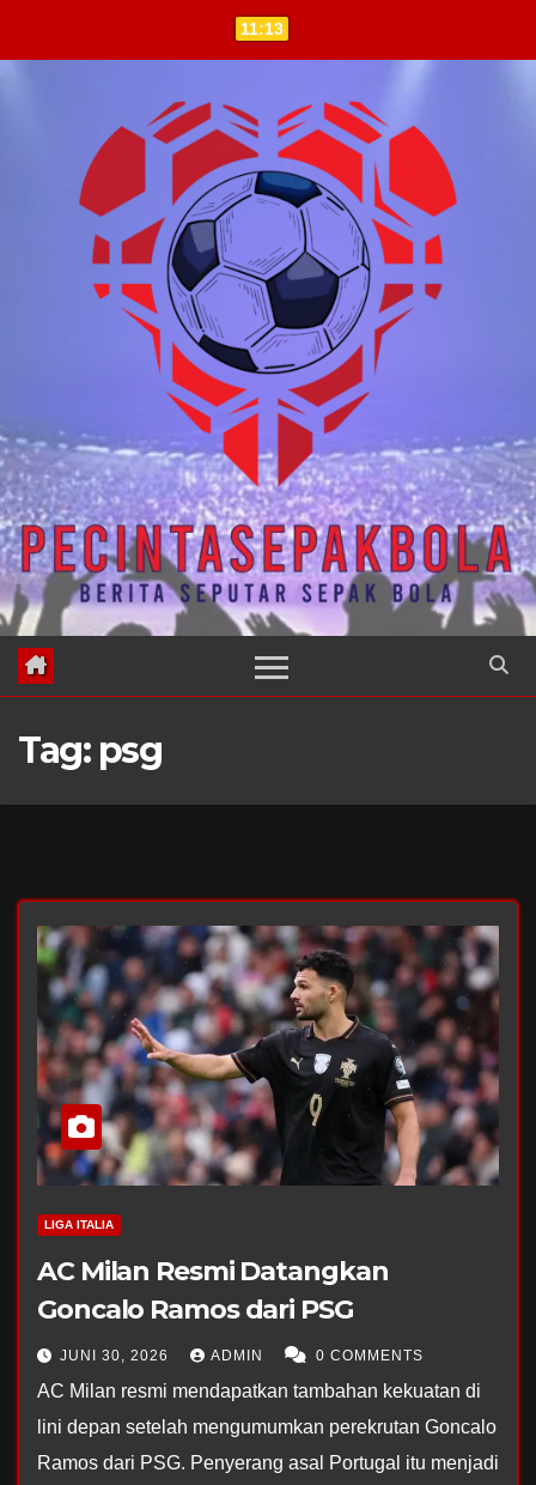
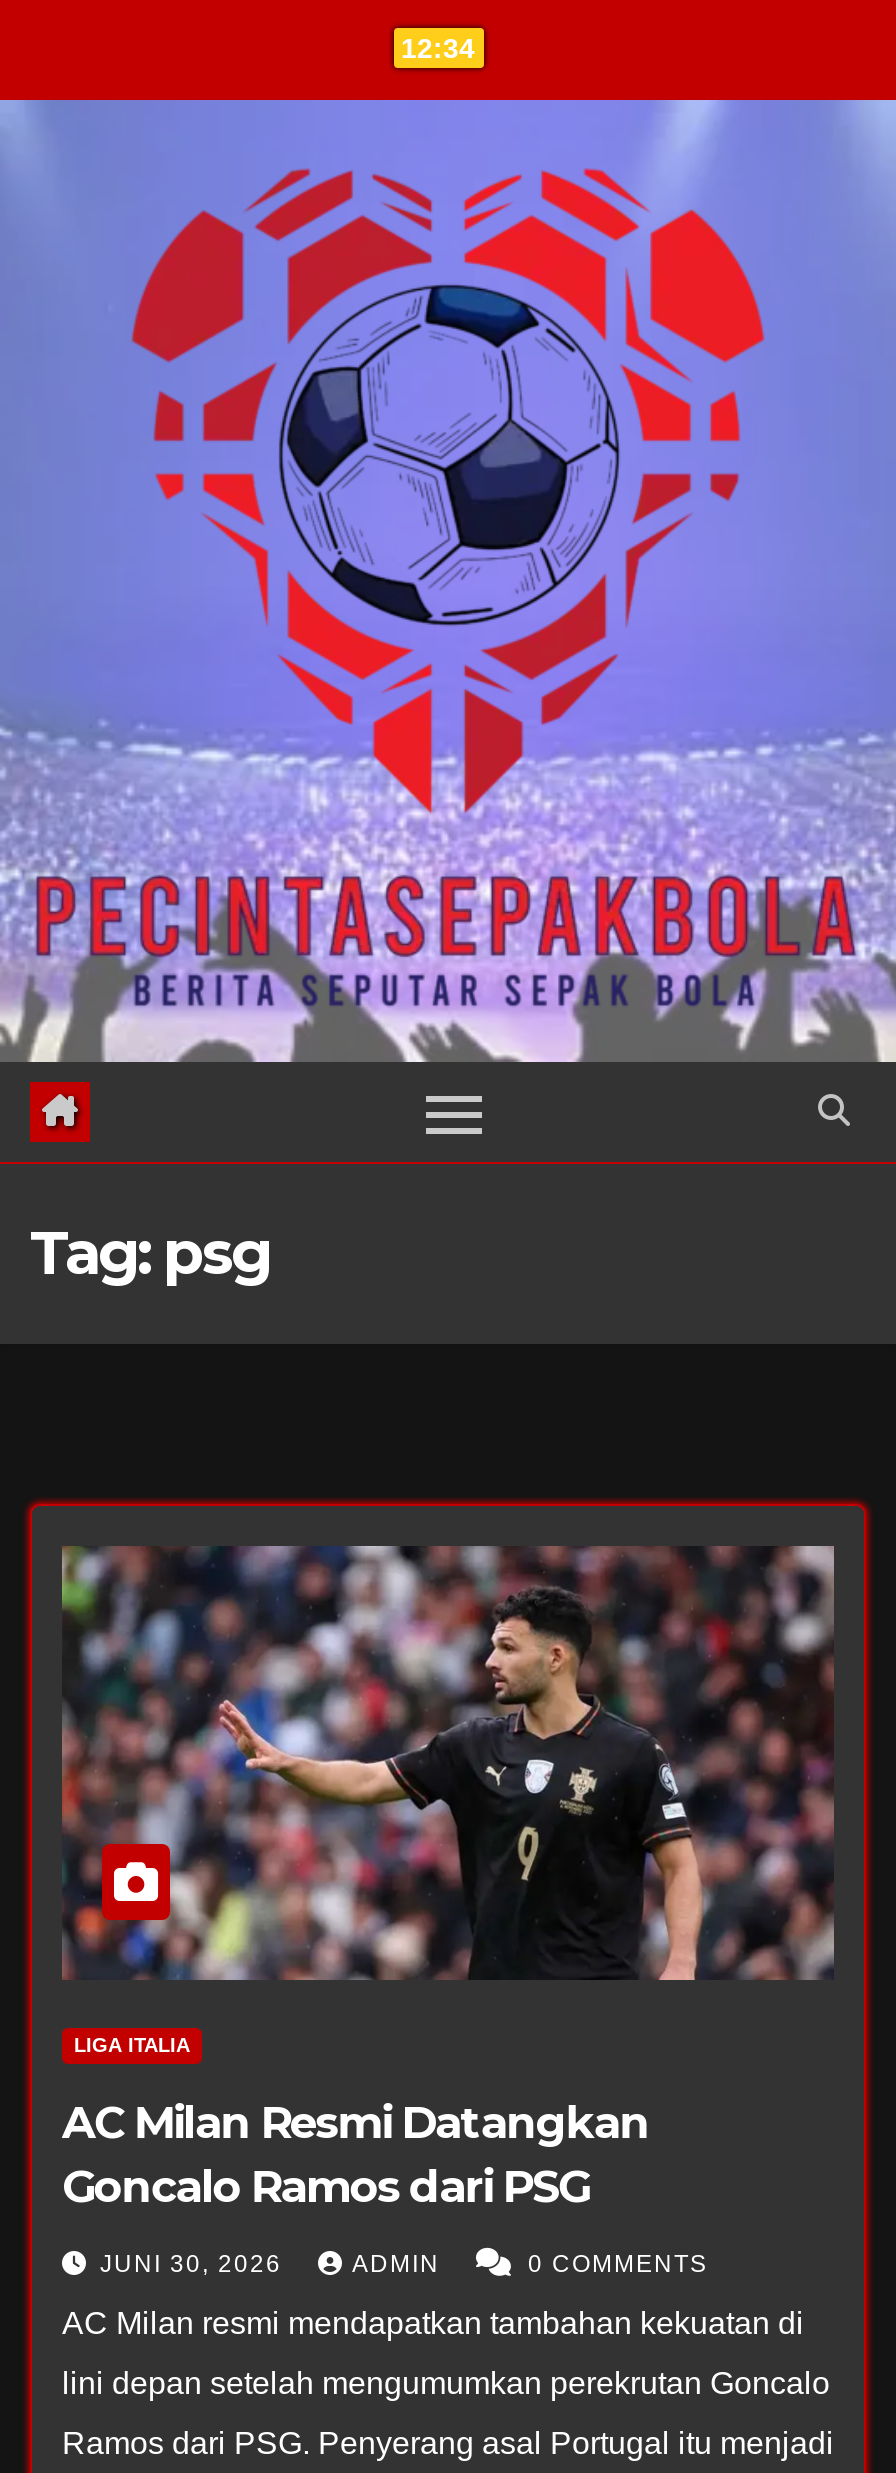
- 11:13
+ 12:34
